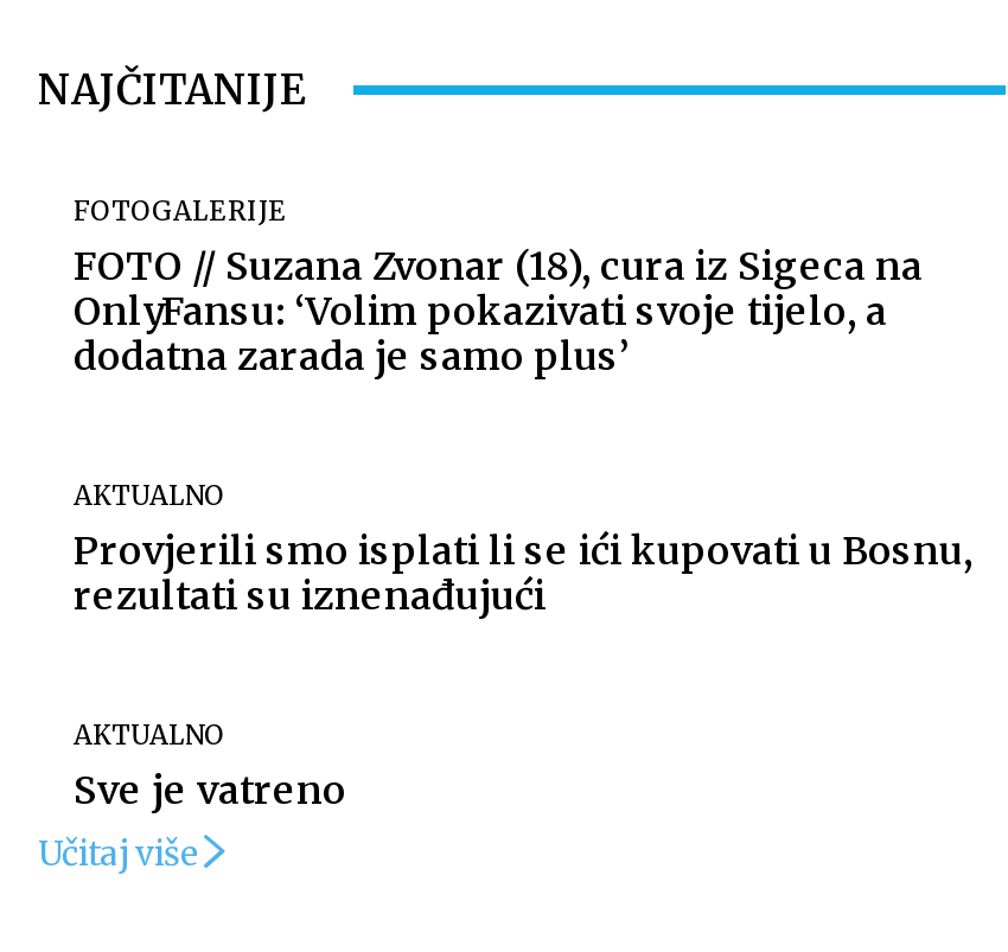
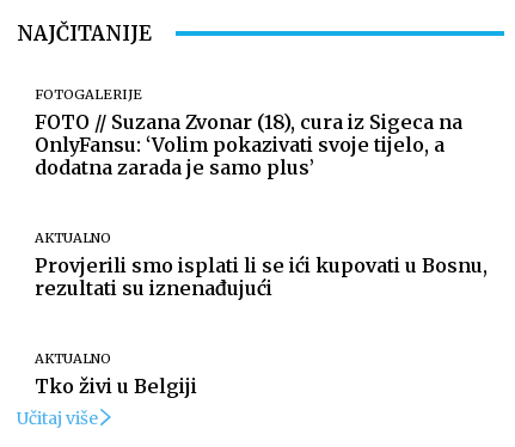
- Sve je vatreno
+ Tko živi u Belgiji
